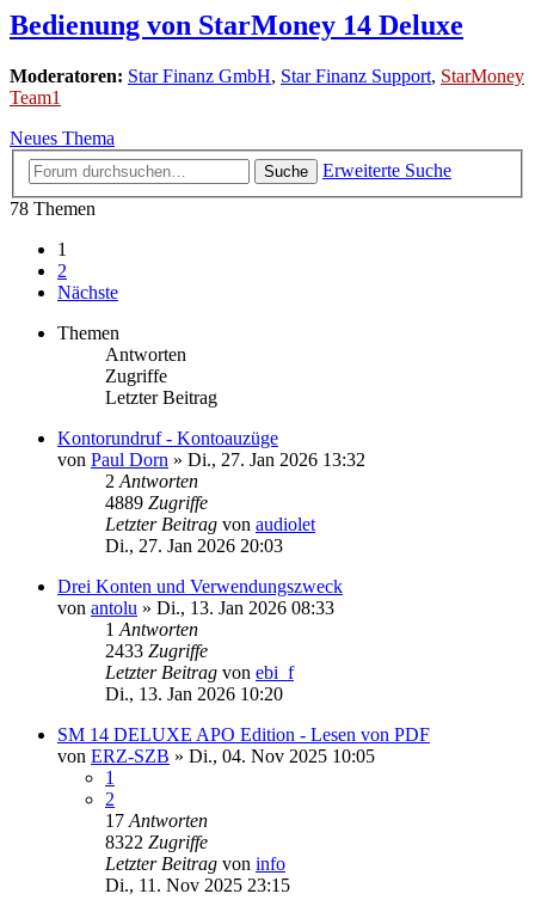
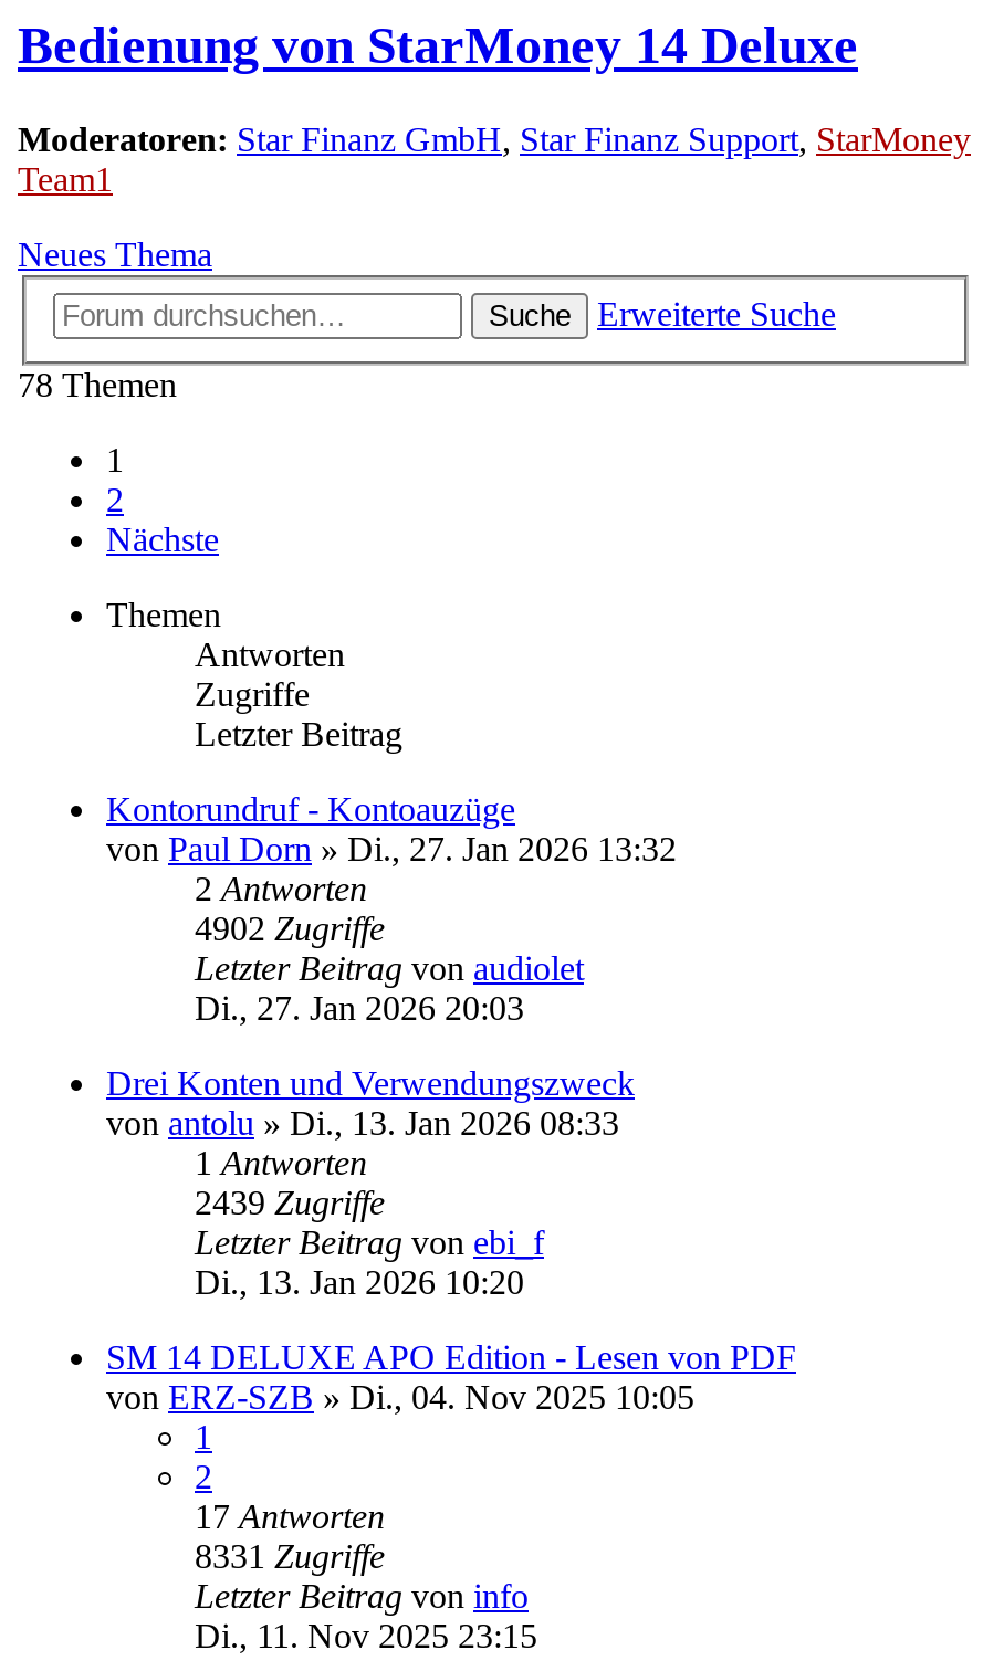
- 4889 Zugriffe
+ 4902 Zugriffe

- 2433 Zugriffe
+ 2439 Zugriffe

- 8322 Zugriffe
+ 8331 Zugriffe
